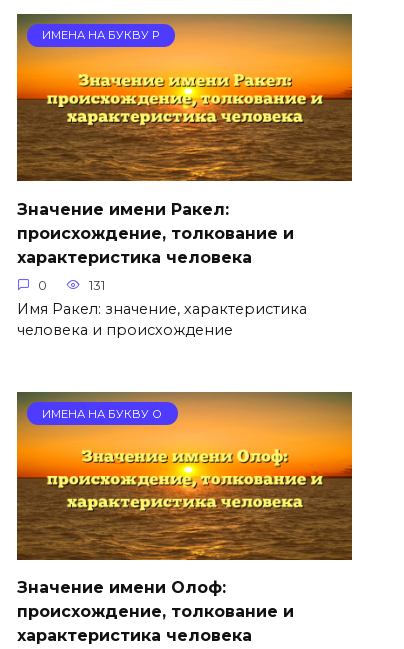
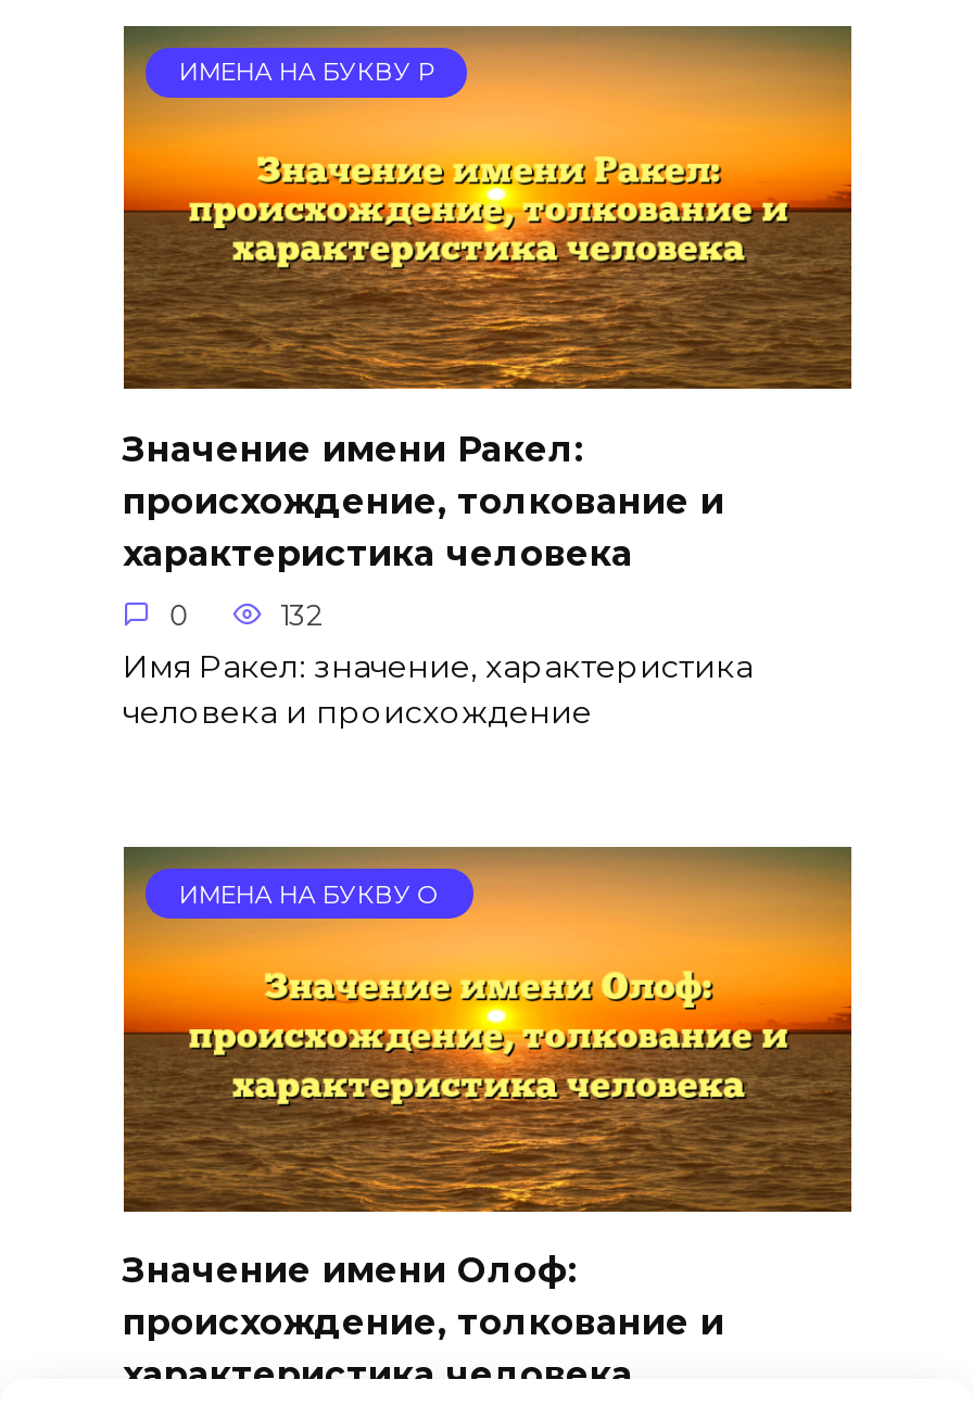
- 131
+ 132
